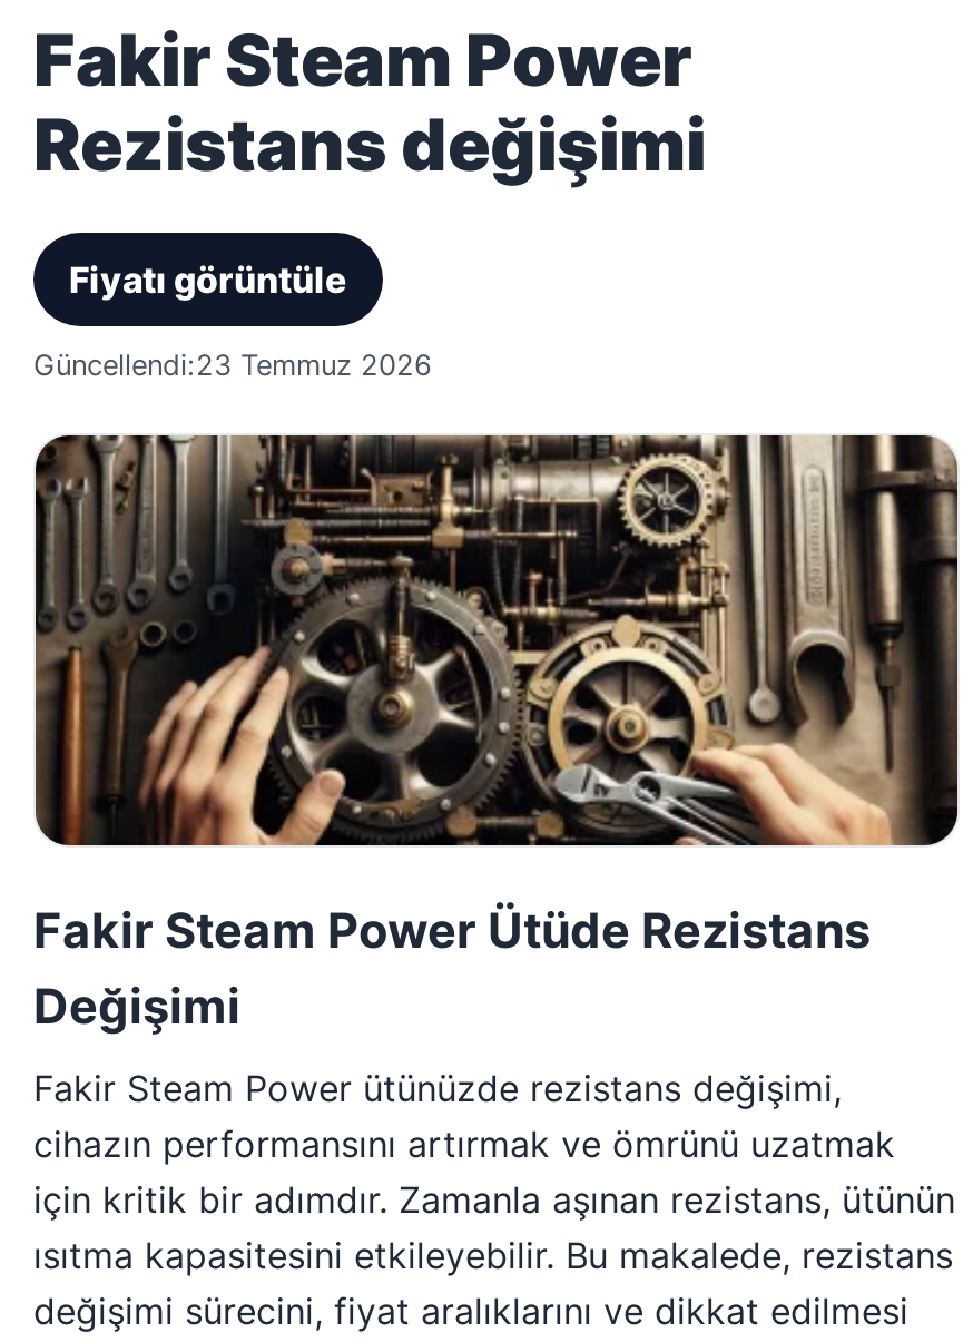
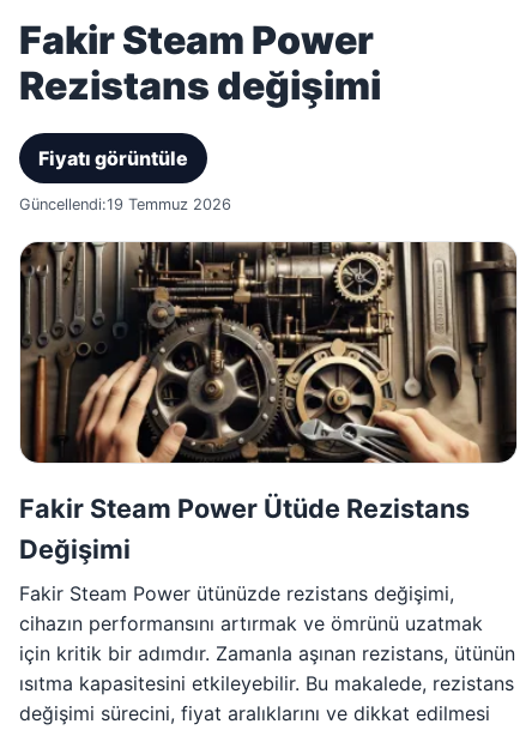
- Güncellendi:23 Temmuz 2026
+ Güncellendi:19 Temmuz 2026
